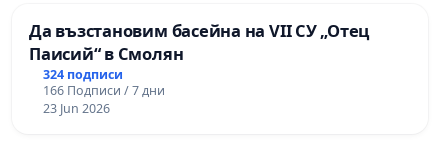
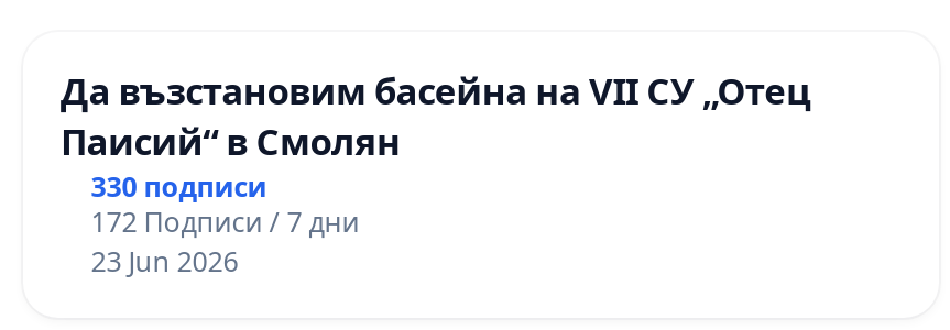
- 324 подписи
+ 330 подписи

- 166 Подписи / 7 дни
+ 172 Подписи / 7 дни
